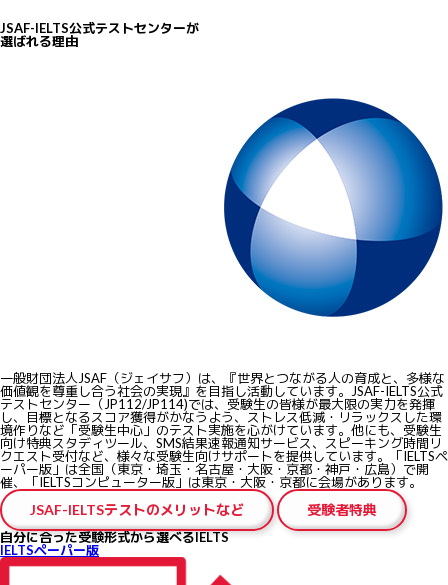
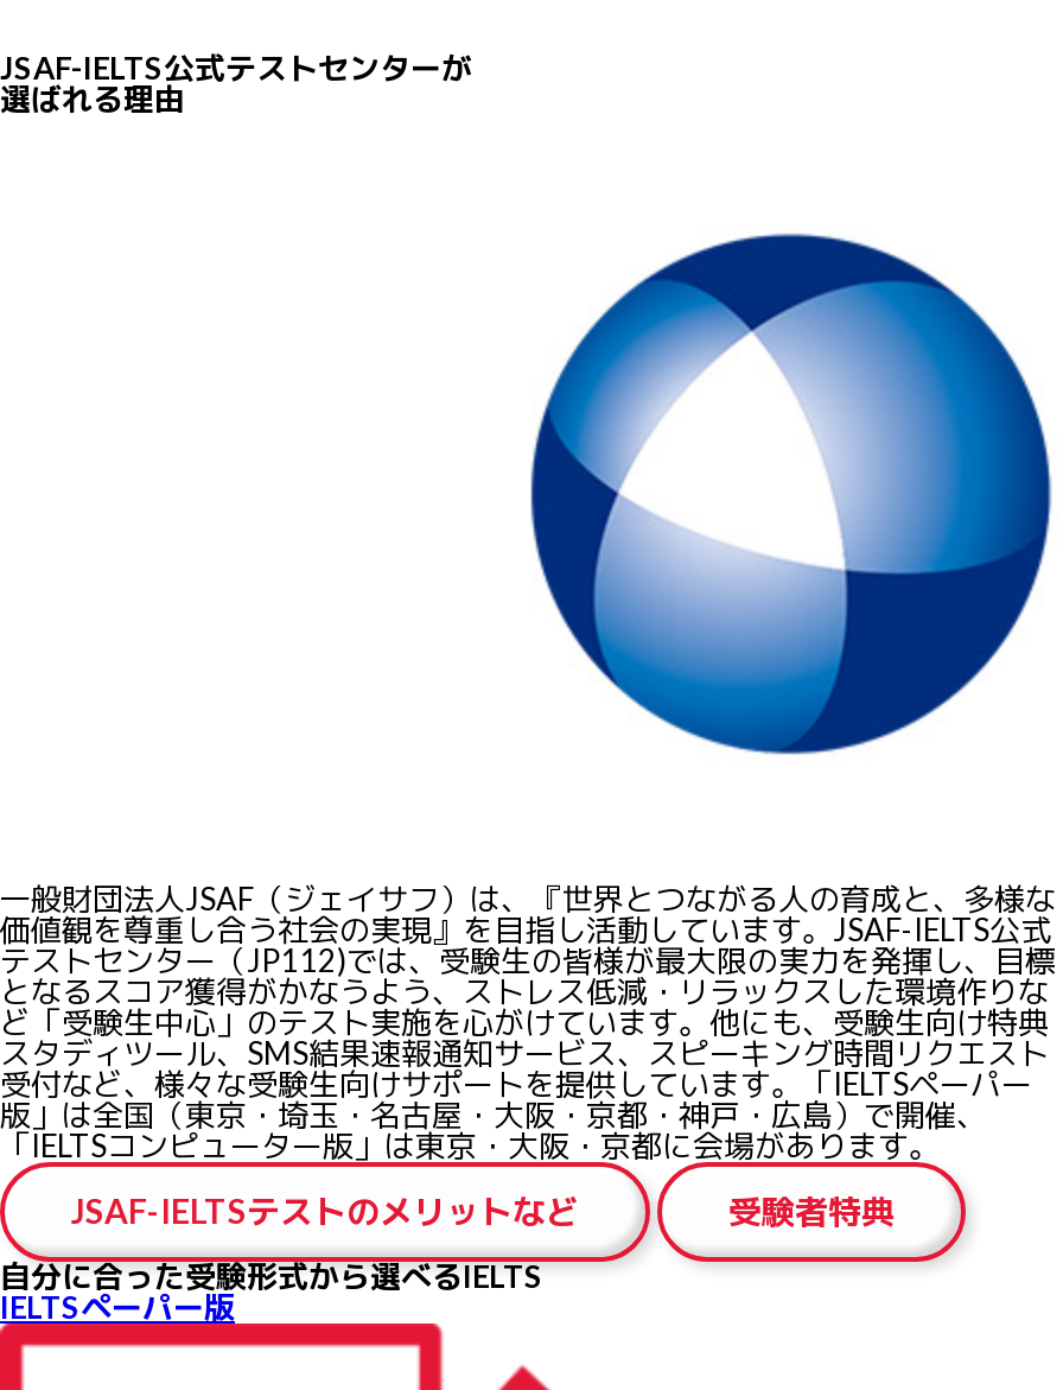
- テストセンター（JP112/JP114)では、受験生の皆様が最大限の実力を発揮
- し、目標となるスコア獲得がかなうよう、ストレス低減・リラックスした環
- 境作りなど「受験生中心」のテスト実施を心がけています。他にも、受験生
- 向け特典スタディツール、SMS結果速報通知サービス、スピーキング時間リ
- クエスト受付など、様々な受験生向けサポートを提供しています。「IELTSペ
- ーパー版」は全国（東京・埼玉・名古屋・大阪・京都・神戸・広島）で開
- 催、「IELTSコンピューター版」は東京・大阪・京都に会場があります。
+ テストセンター（JP112)では、受験生の皆様が最大限の実力を発揮し、目標
+ となるスコア獲得がかなうよう、ストレス低減・リラックスした環境作りな
+ ど「受験生中心」のテスト実施を心がけています。他にも、受験生向け特典
+ スタディツール、SMS結果速報通知サービス、スピーキング時間リクエスト
+ 受付など、様々な受験生向けサポートを提供しています。「IELTSペーパー
+ 版」は全国（東京・埼玉・名古屋・大阪・京都・神戸・広島）で開催、
+ 「IELTSコンピューター版」は東京・大阪・京都に会場があります。
